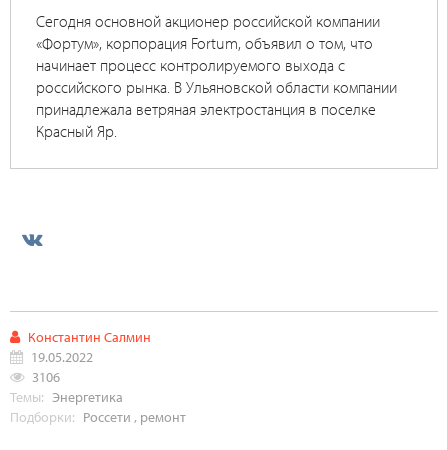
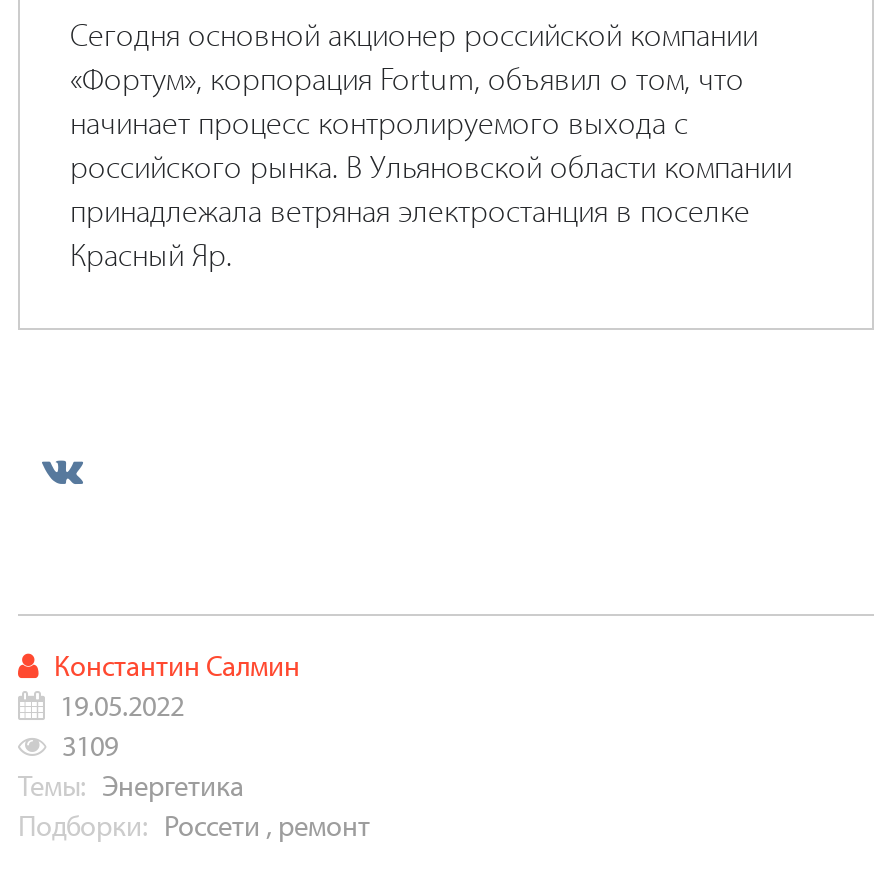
- 3106
+ 3109
